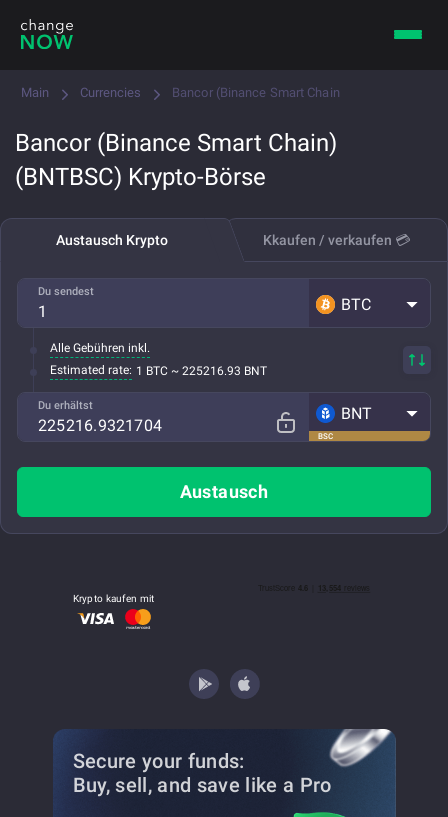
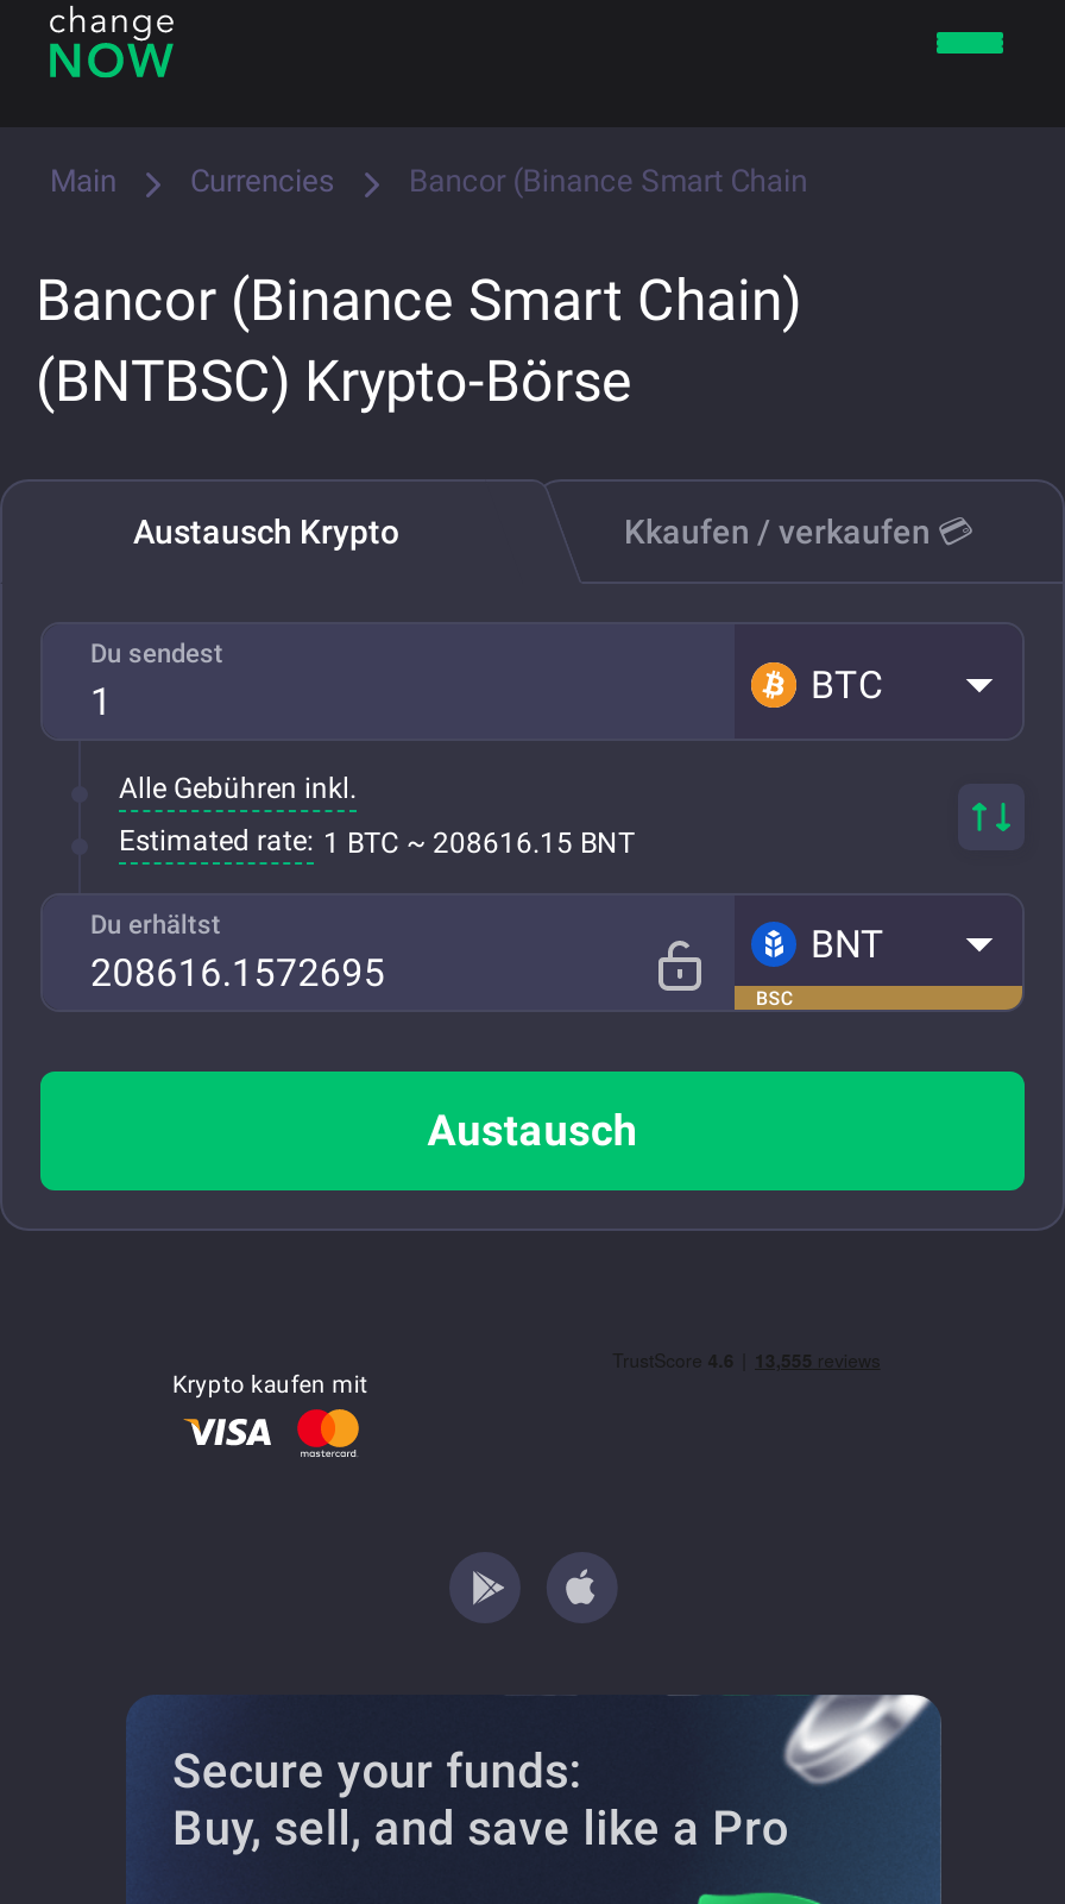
- Estimated rate: 1 BTC ~ 225216.93 BNT
+ Estimated rate: 1 BTC ~ 208616.15 BNT
